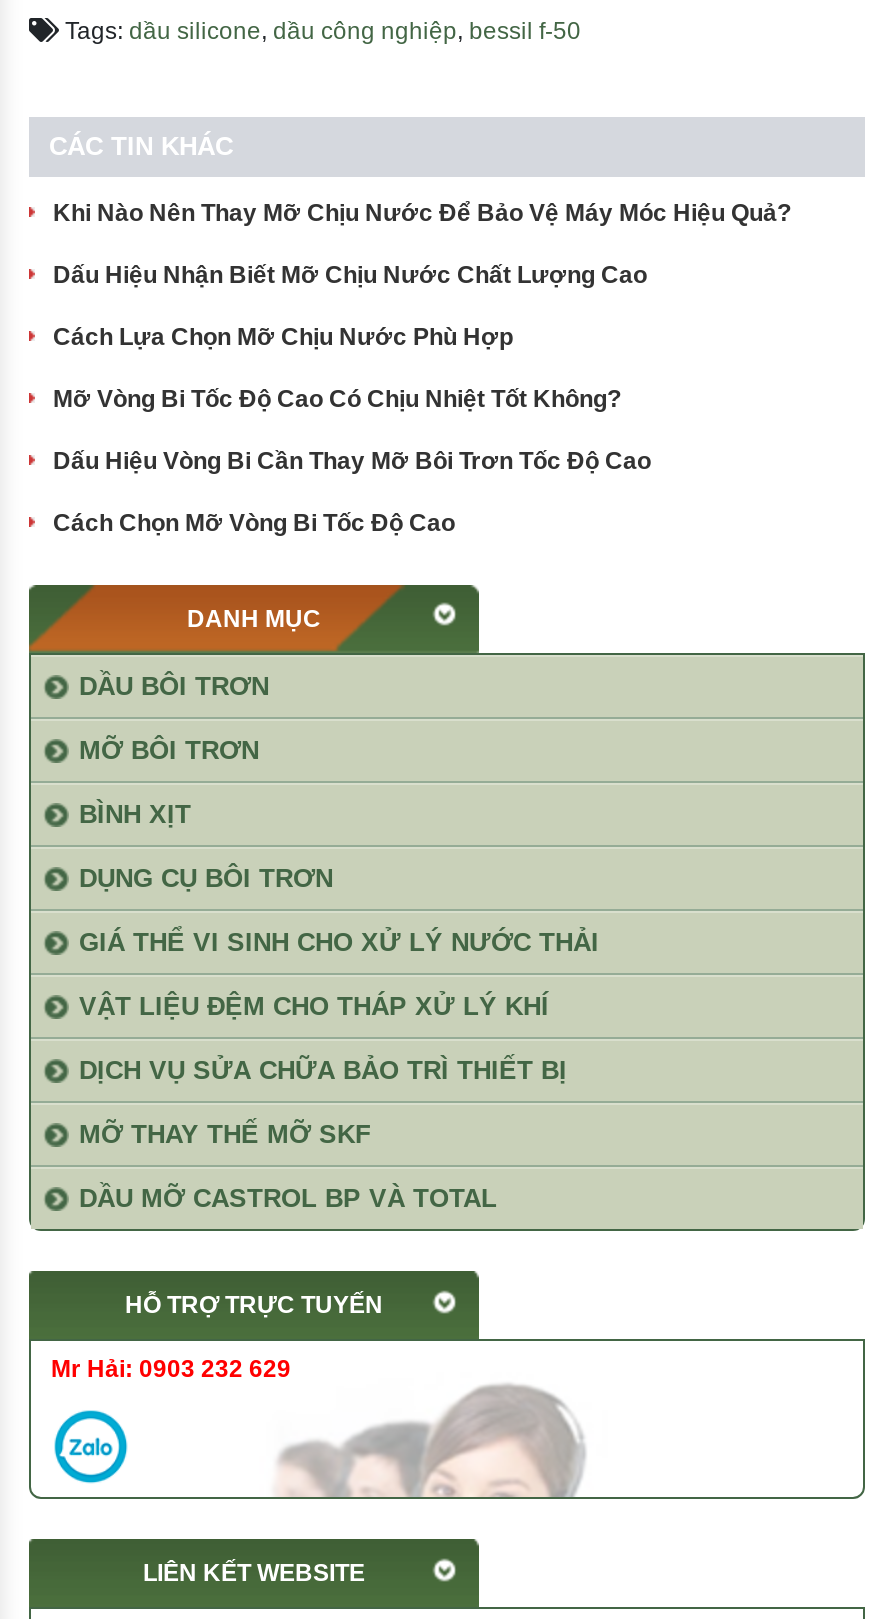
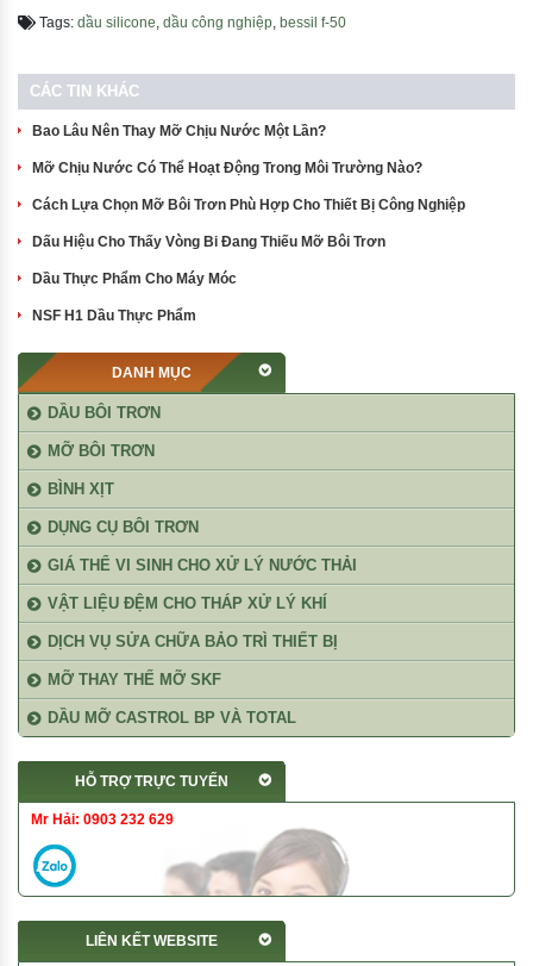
- Khi Nào Nên Thay Mỡ Chịu Nước Để Bảo Vệ Máy Móc Hiệu Quả?
+ Bao Lâu Nên Thay Mỡ Chịu Nước Một Lần?

- Dấu Hiệu Nhận Biết Mỡ Chịu Nước Chất Lượng Cao
+ Mỡ Chịu Nước Có Thể Hoạt Động Trong Môi Trường Nào?

- Cách Lựa Chọn Mỡ Chịu Nước Phù Hợp
+ Cách Lựa Chọn Mỡ Bôi Trơn Phù Hợp Cho Thiết Bị Công Nghiệp

- Mỡ Vòng Bi Tốc Độ Cao Có Chịu Nhiệt Tốt Không?
+ Dấu Hiệu Cho Thấy Vòng Bi Đang Thiếu Mỡ Bôi Trơn

- Dấu Hiệu Vòng Bi Cần Thay Mỡ Bôi Trơn Tốc Độ Cao
+ Dầu Thực Phẩm Cho Máy Móc

- Cách Chọn Mỡ Vòng Bi Tốc Độ Cao
+ NSF H1 Dầu Thực Phẩm
